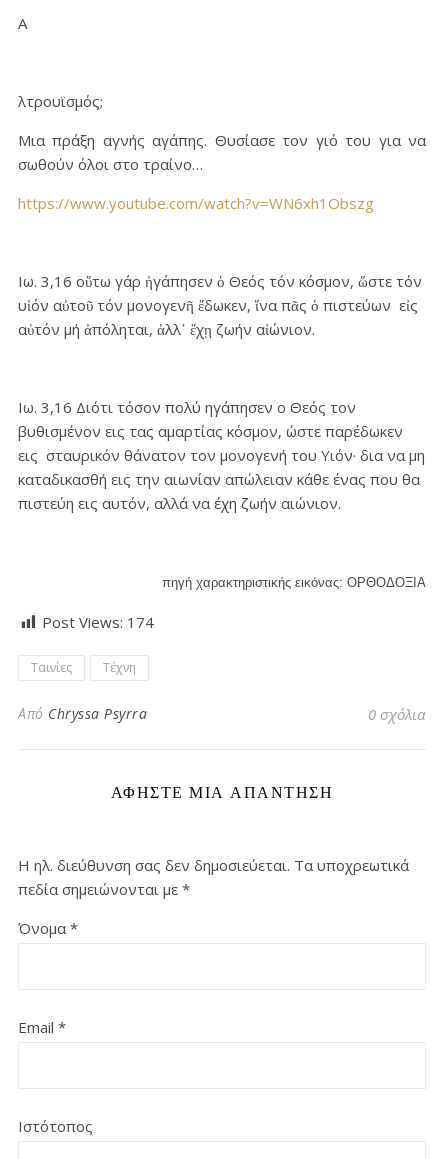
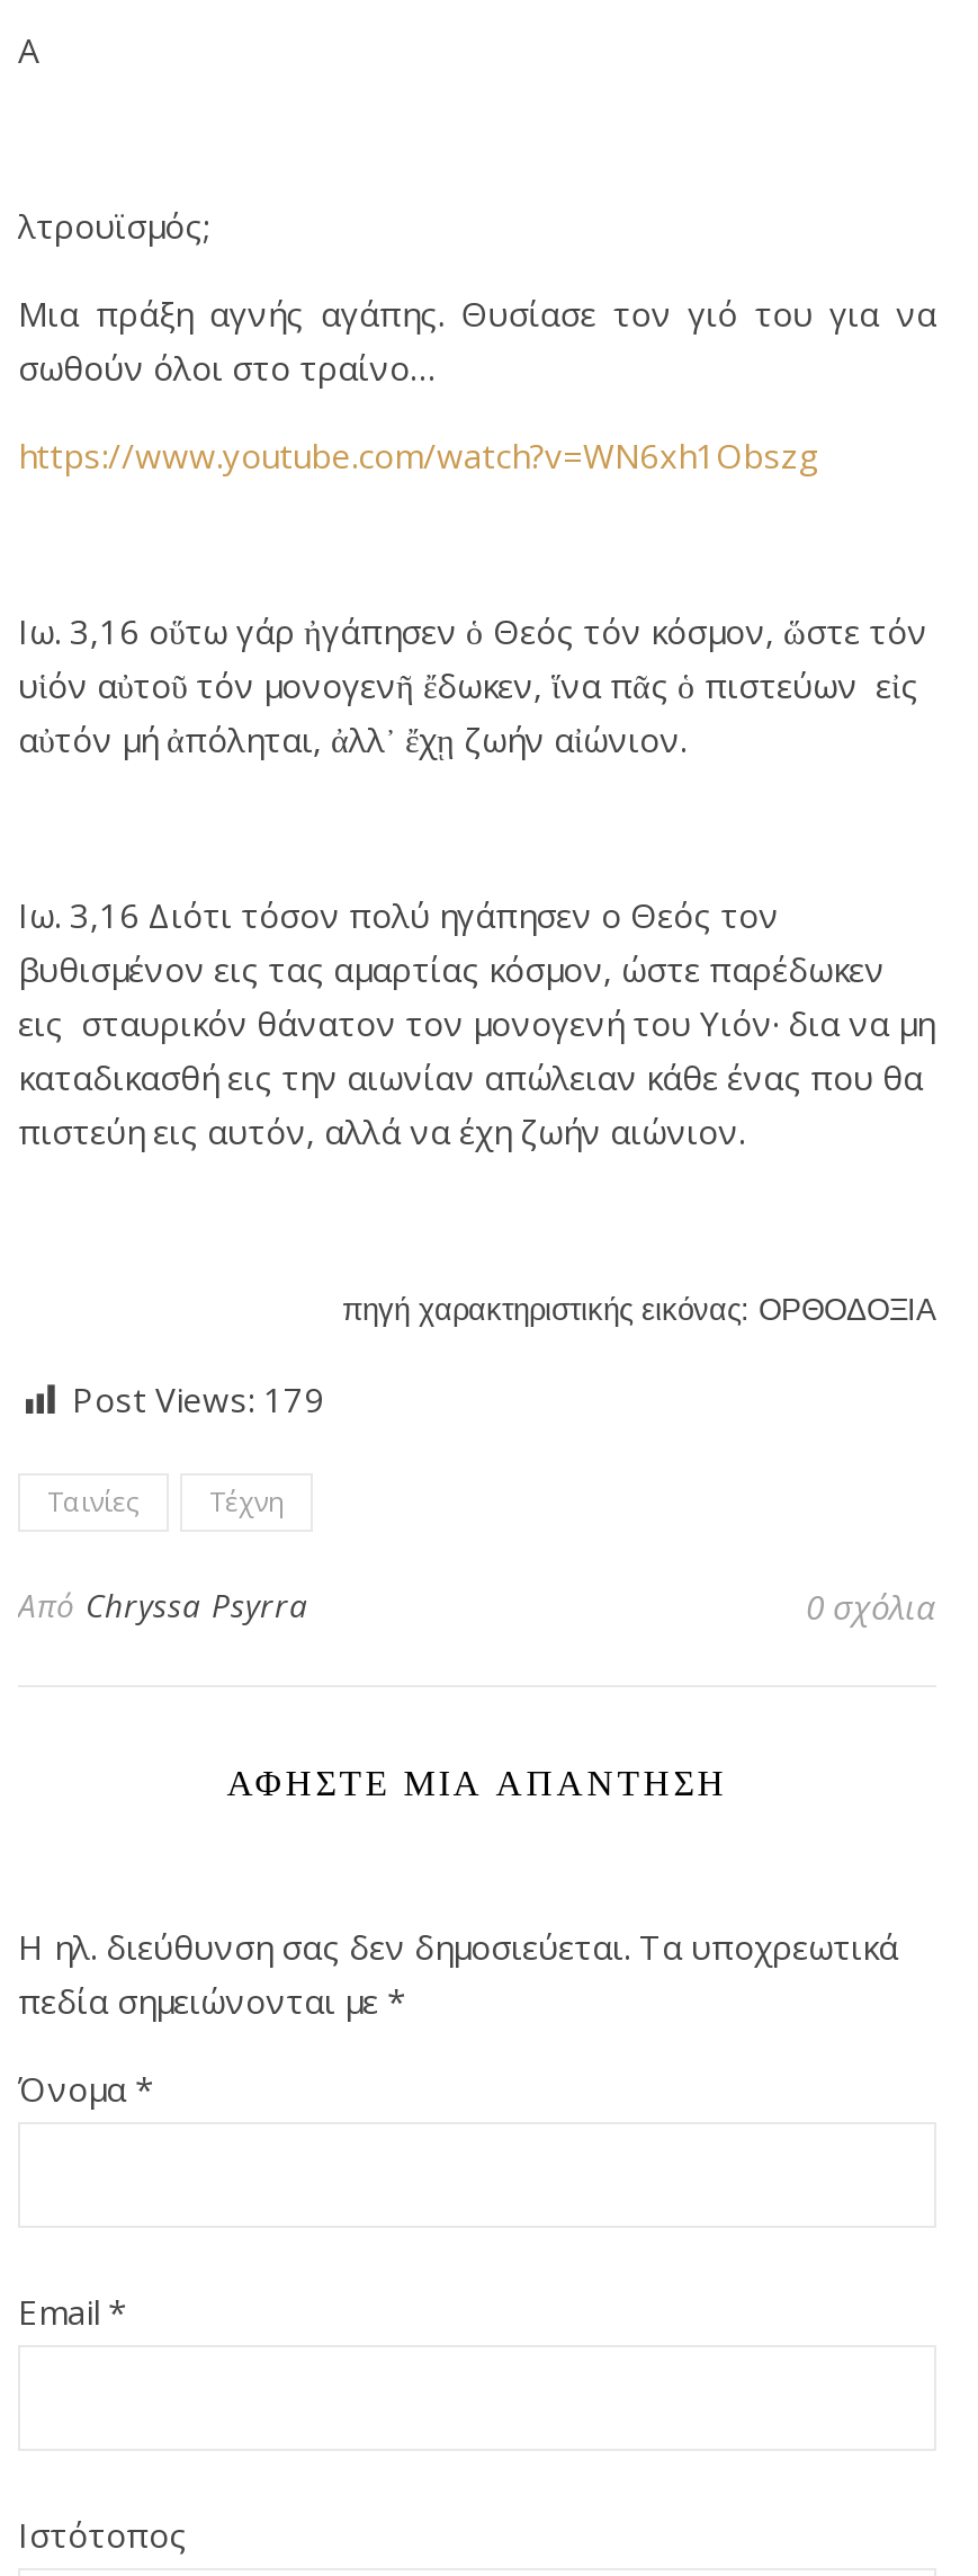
- Post Views: 174
+ Post Views: 179
